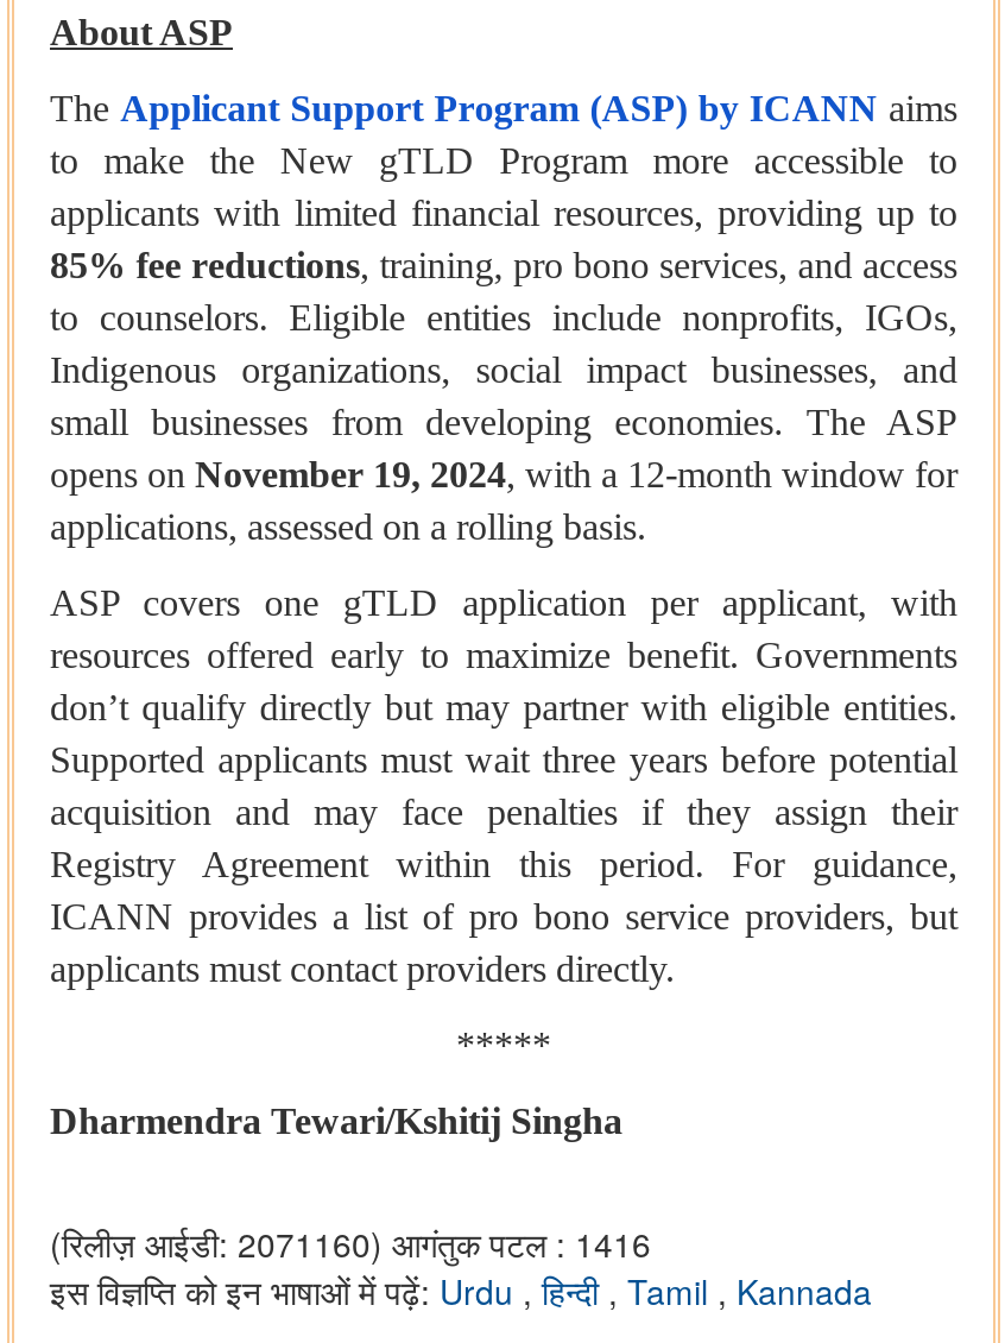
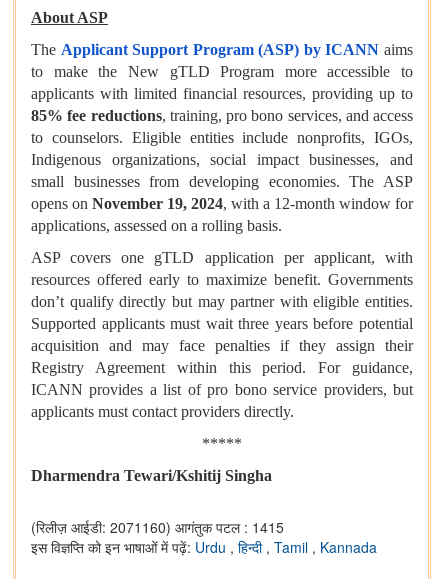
- (रिलीज़ आईडी: 2071160) आगंतुक पटल : 1416
+ (रिलीज़ आईडी: 2071160) आगंतुक पटल : 1415
